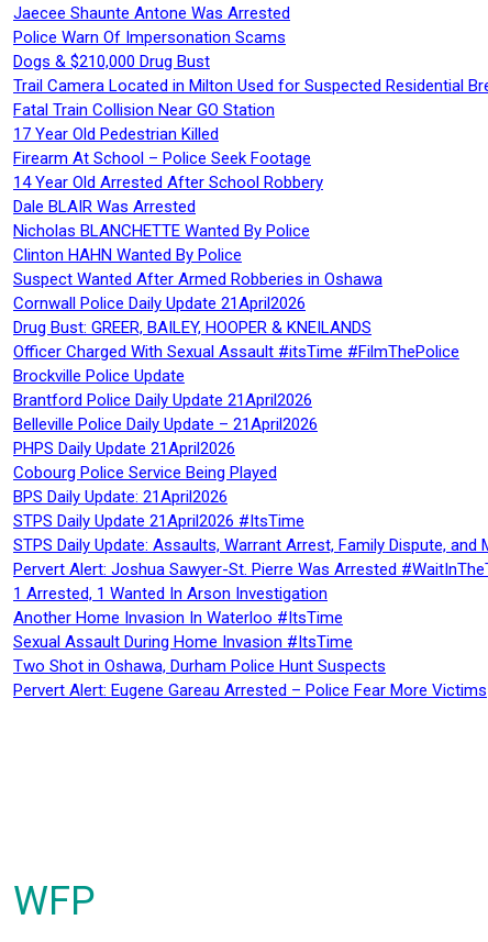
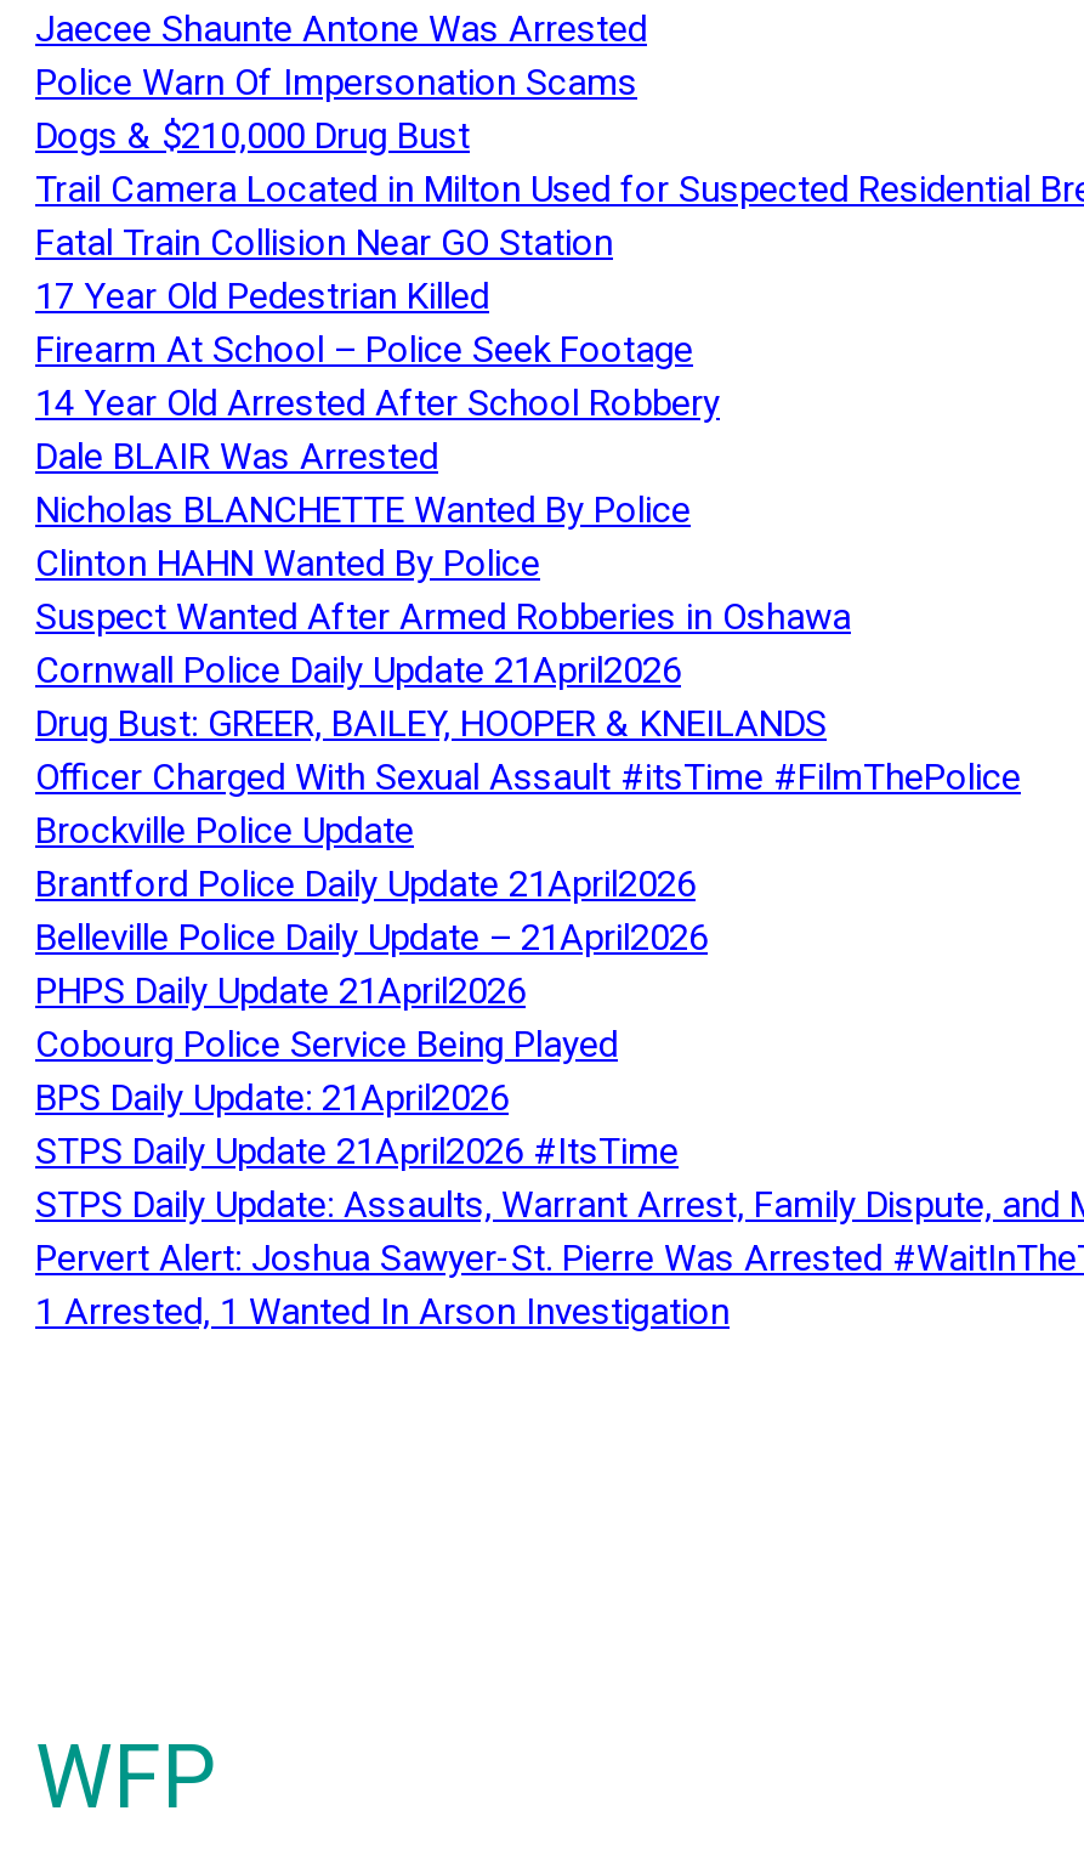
- Another Home Invasion In Waterloo #ItsTime
- Sexual Assault During Home Invasion #ItsTime
- Two Shot in Oshawa, Durham Police Hunt Suspects
- Pervert Alert: Eugene Gareau Arrested – Police Fear More Victims
